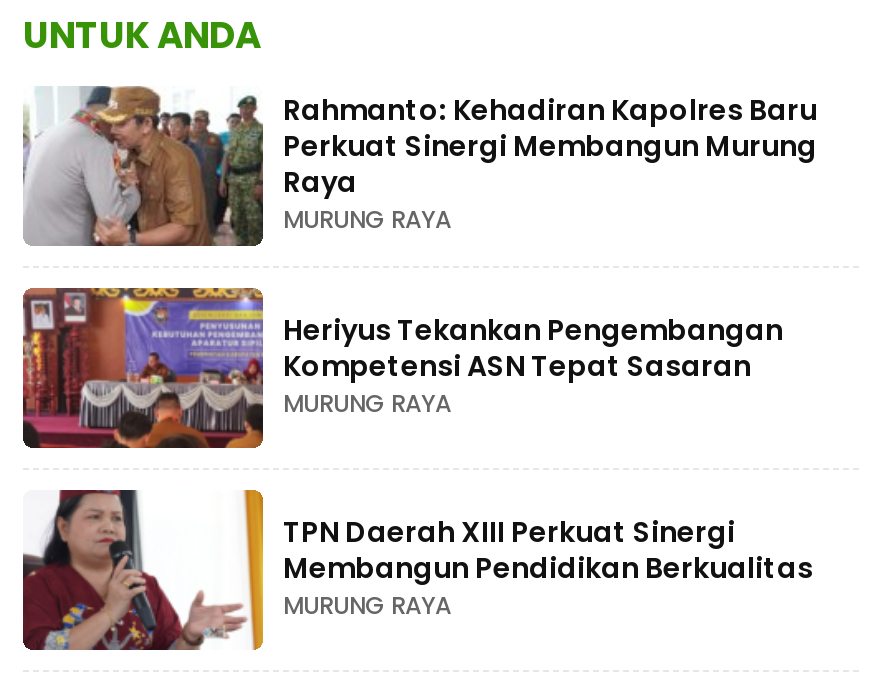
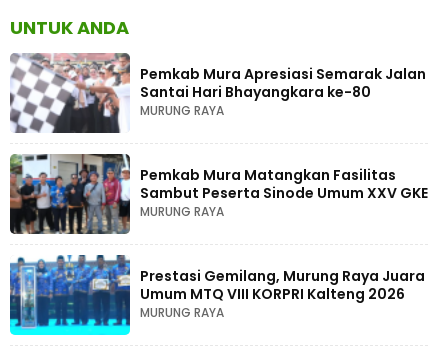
- [image]
- Rahmanto: Kehadiran Kapolres Baru
- Perkuat Sinergi Membangun Murung
- Raya
+ [image]
+ Pemkab Mura Apresiasi Semarak Jalan
+ Santai Hari Bhayangkara ke-80

- [image]
- Heriyus Tekankan Pengembangan
- Kompetensi ASN Tepat Sasaran
+ [image]
+ Pemkab Mura Matangkan Fasilitas
+ Sambut Peserta Sinode Umum XXV GKE

- [image]
- TPN Daerah XIII Perkuat Sinergi
- Membangun Pendidikan Berkualitas
+ [image]
+ Prestasi Gemilang, Murung Raya Juara
+ Umum MTQ VIII KORPRI Kalteng 2026
